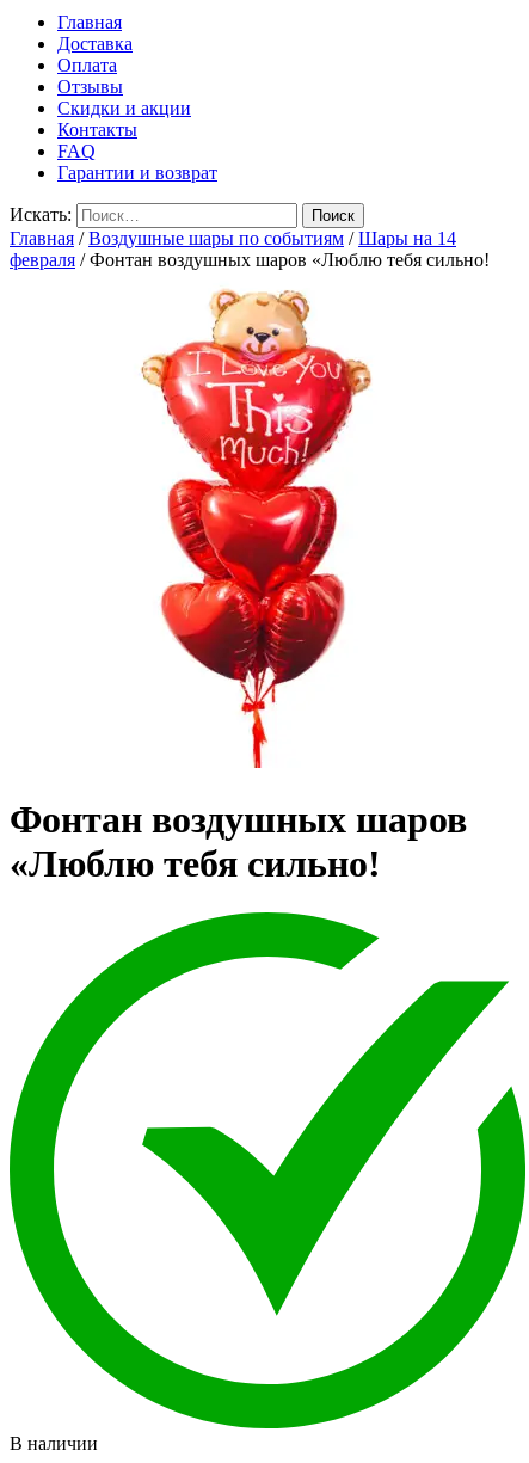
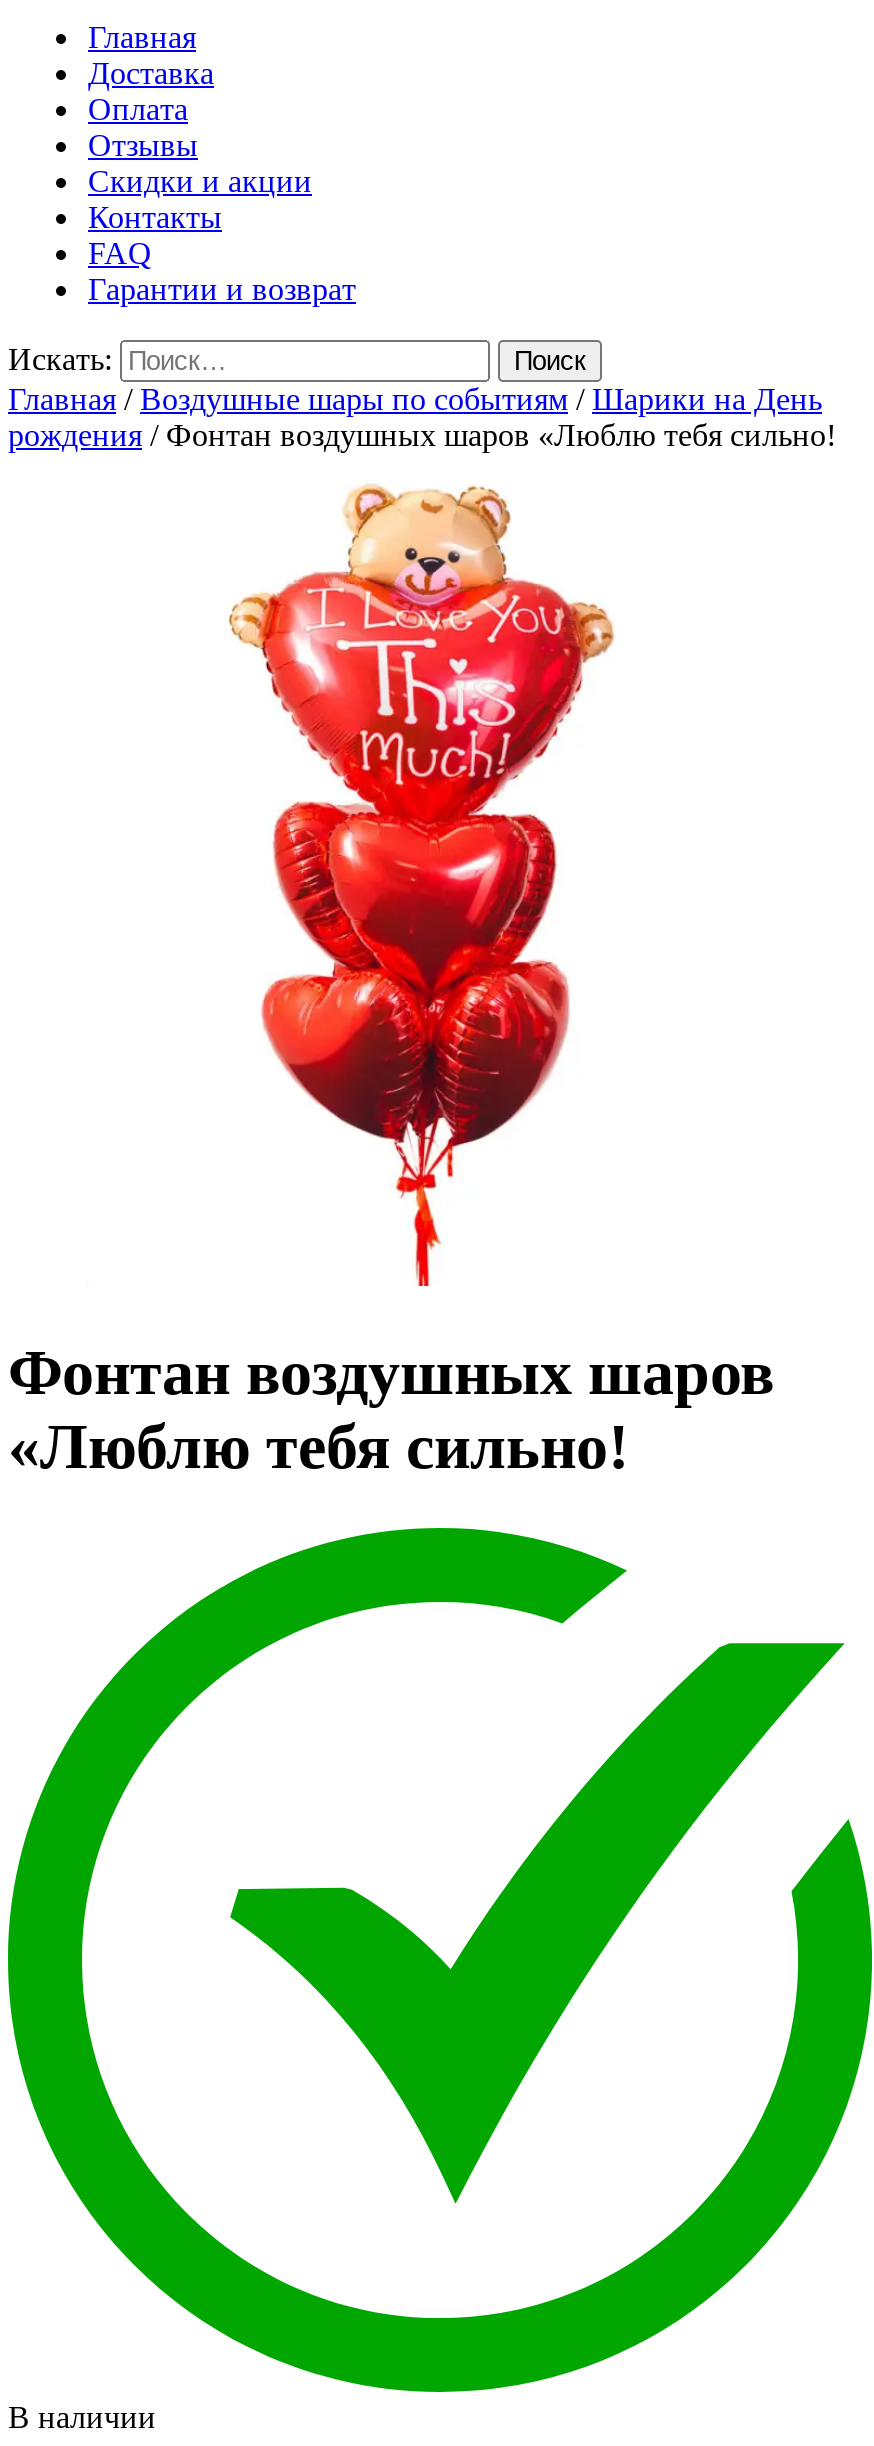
- Главная/Воздушные шары по событиям/Шары на 14
+ Главная/Воздушные шары по событиям/Шарики на День

- февраля / Фонтан воздушных шаров «Люблю тебя сильно!
+ рождения / Фонтан воздушных шаров «Люблю тебя сильно!
